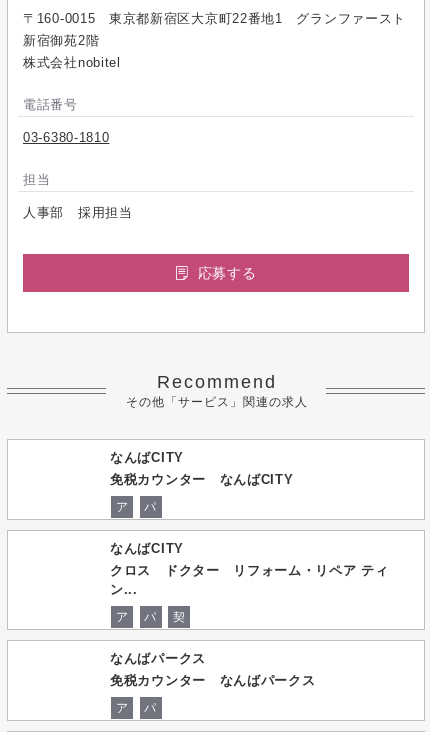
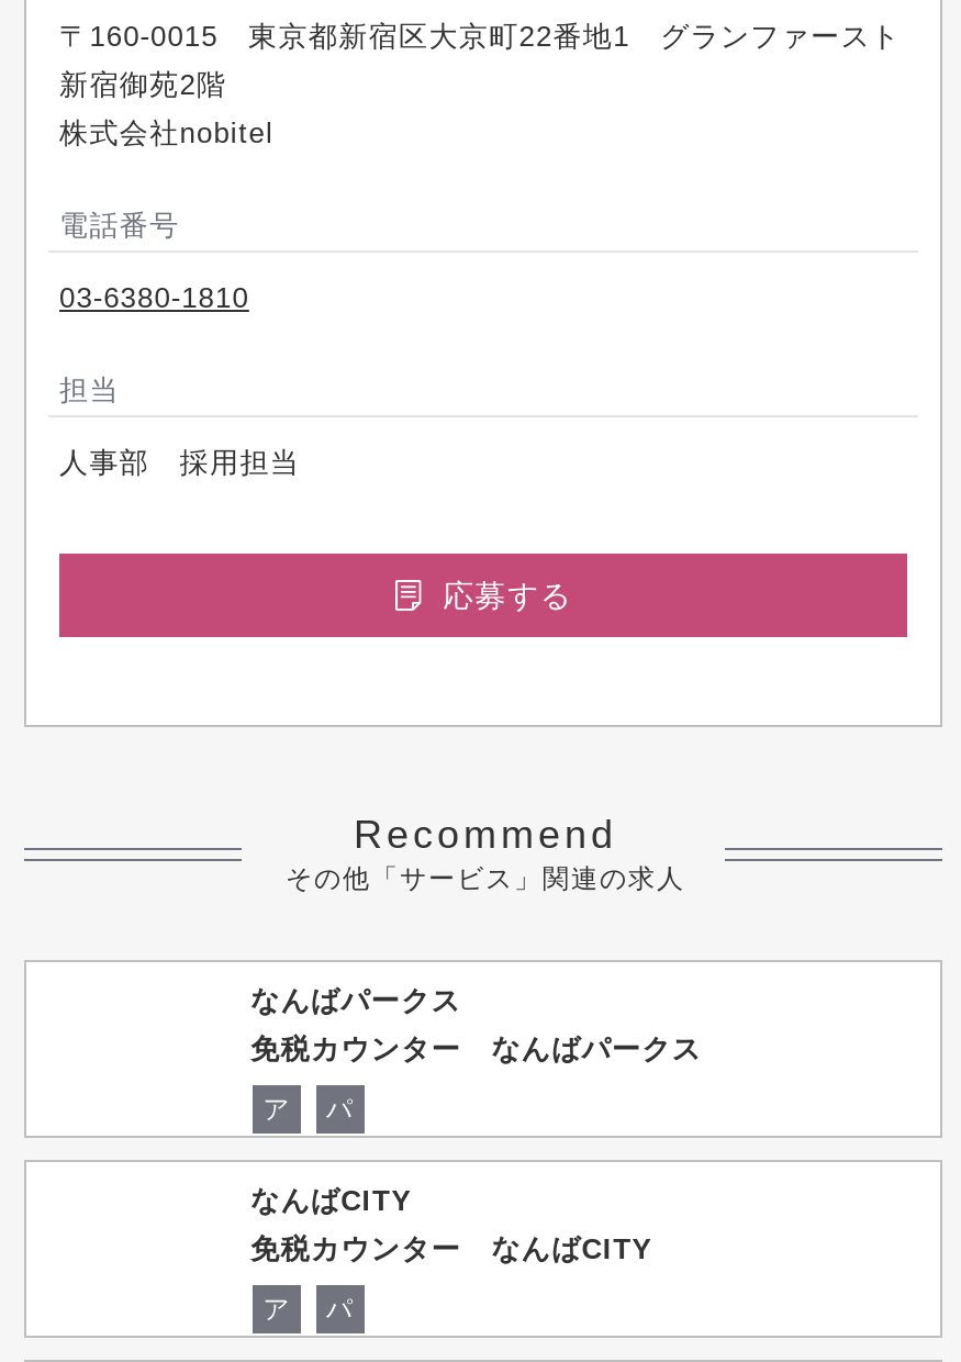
- なんばCITY

moved down: 免税カウンター なんばCITY

- クロス ドクター リフォーム・リペア ティ
- ン...
- ア
- パ
- 契

moved up: なんばパークス

moved up: 免税カウンター なんばパークス
